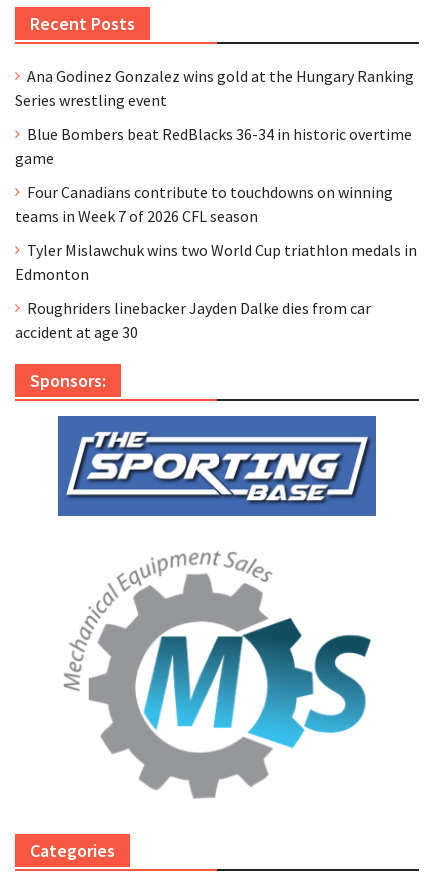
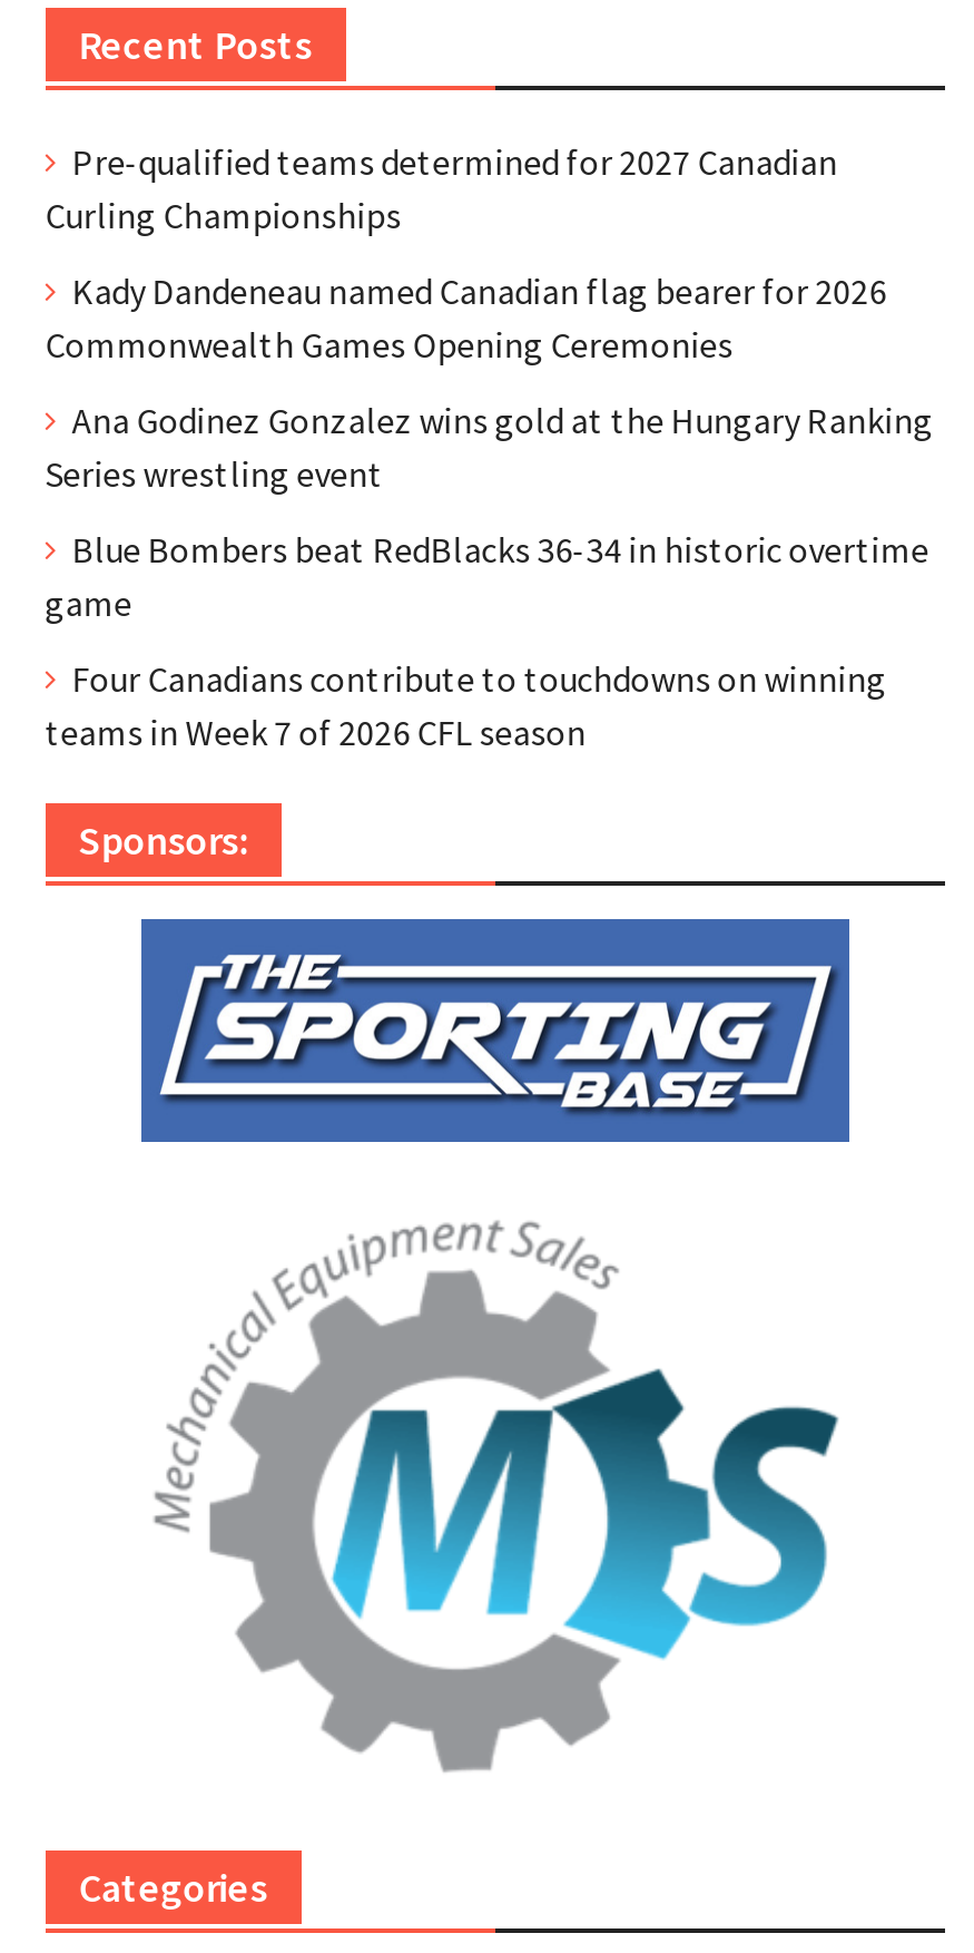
+ Pre-qualified teams determined for 2027 Canadian
+ Curling Championships
+ Kady Dandeneau named Canadian flag bearer for 2026
+ Commonwealth Games Opening Ceremonies

moved down: Ana Godinez Gonzalez wins gold at the Hungary Ranking | Series wrestling event | Blue Bombers beat RedBlacks 36-34 in historic overtime | game | Four Canadians contribute to touchdowns on winning | teams in Week 7 of 2026 CFL season

- Tyler Mislawchuk wins two World Cup triathlon medals in
- Edmonton
- Roughriders linebacker Jayden Dalke dies from car
- accident at age 30
